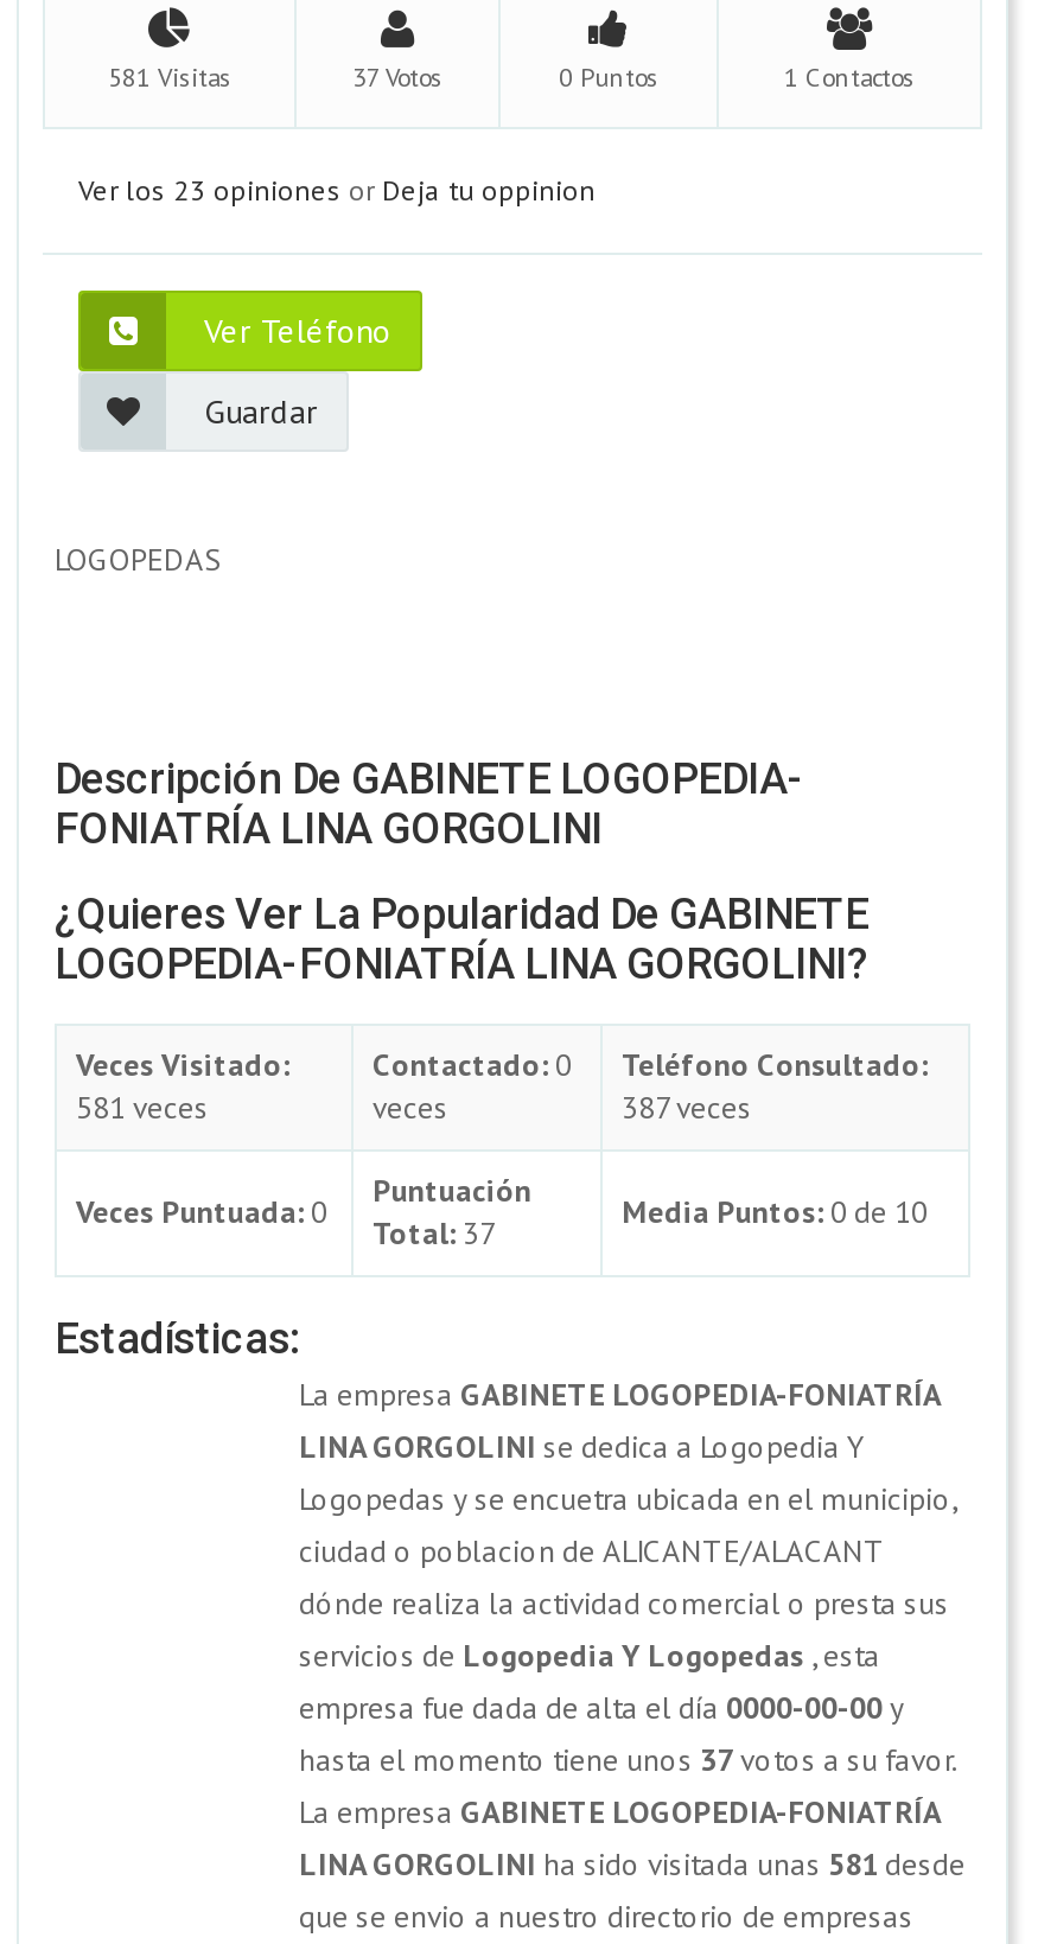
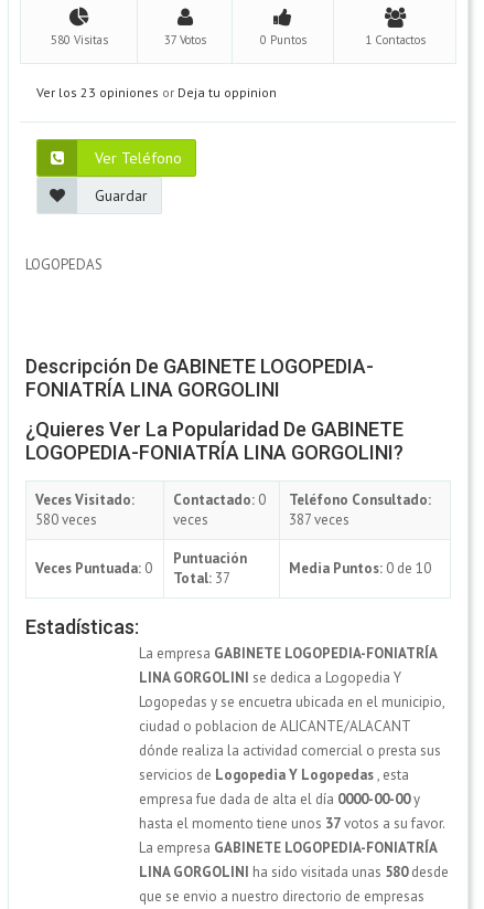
- 581 Visitas
+ 580 Visitas

- 581 veces
+ 580 veces

- LINA GORGOLINI ha sido visitada unas 581 desde
+ LINA GORGOLINI ha sido visitada unas 580 desde
